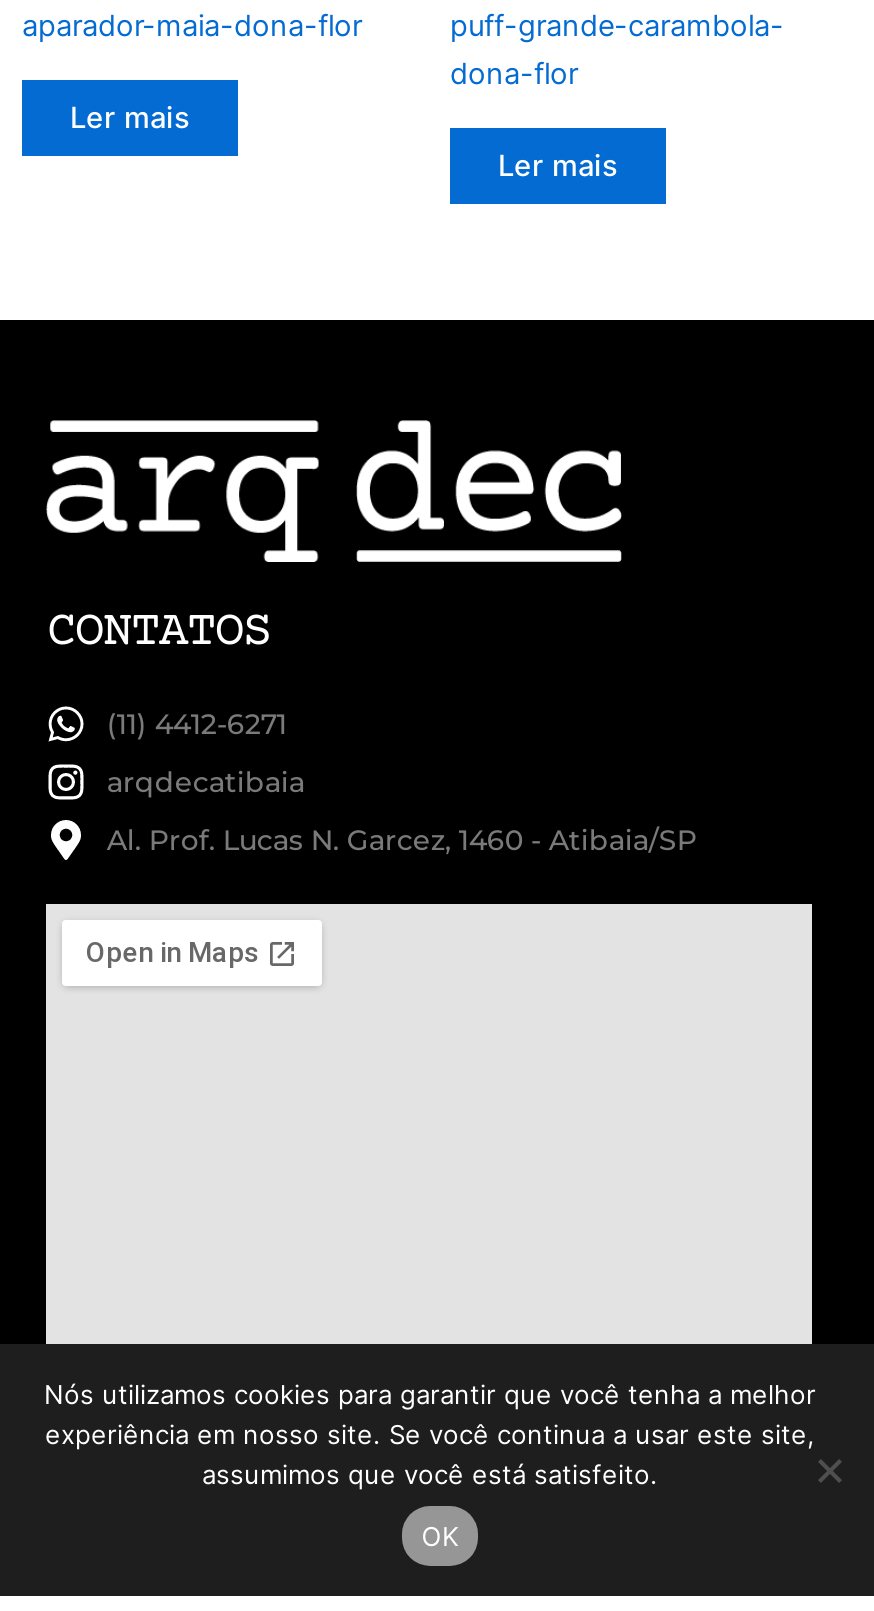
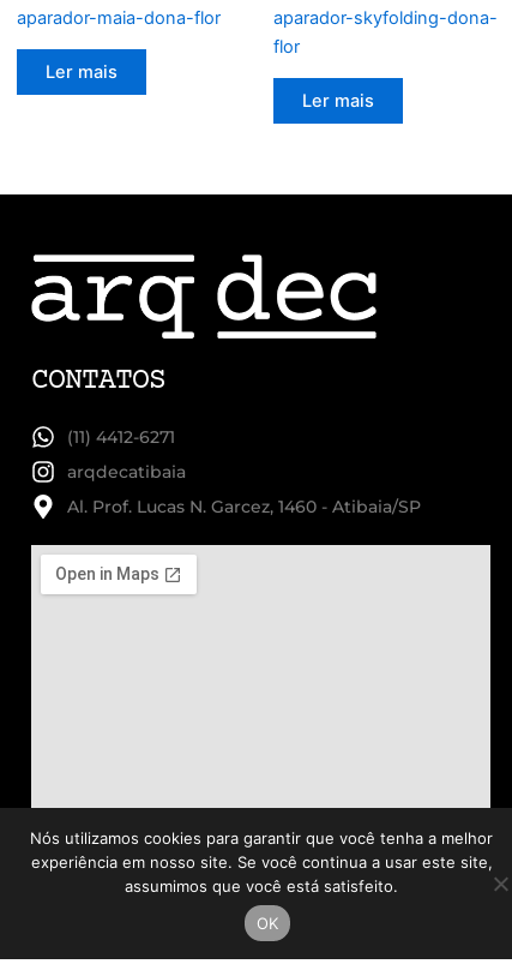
- puff-grande-carambola-
- dona-flor
+ aparador-skyfolding-dona-
+ flor
